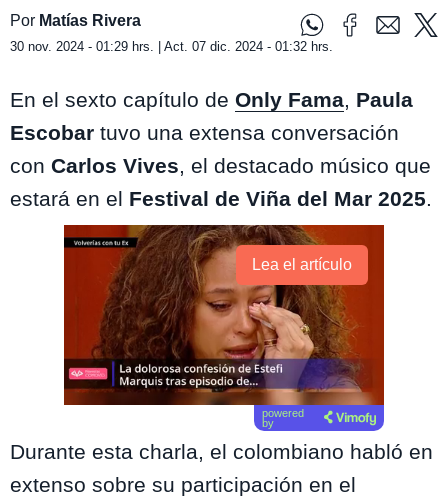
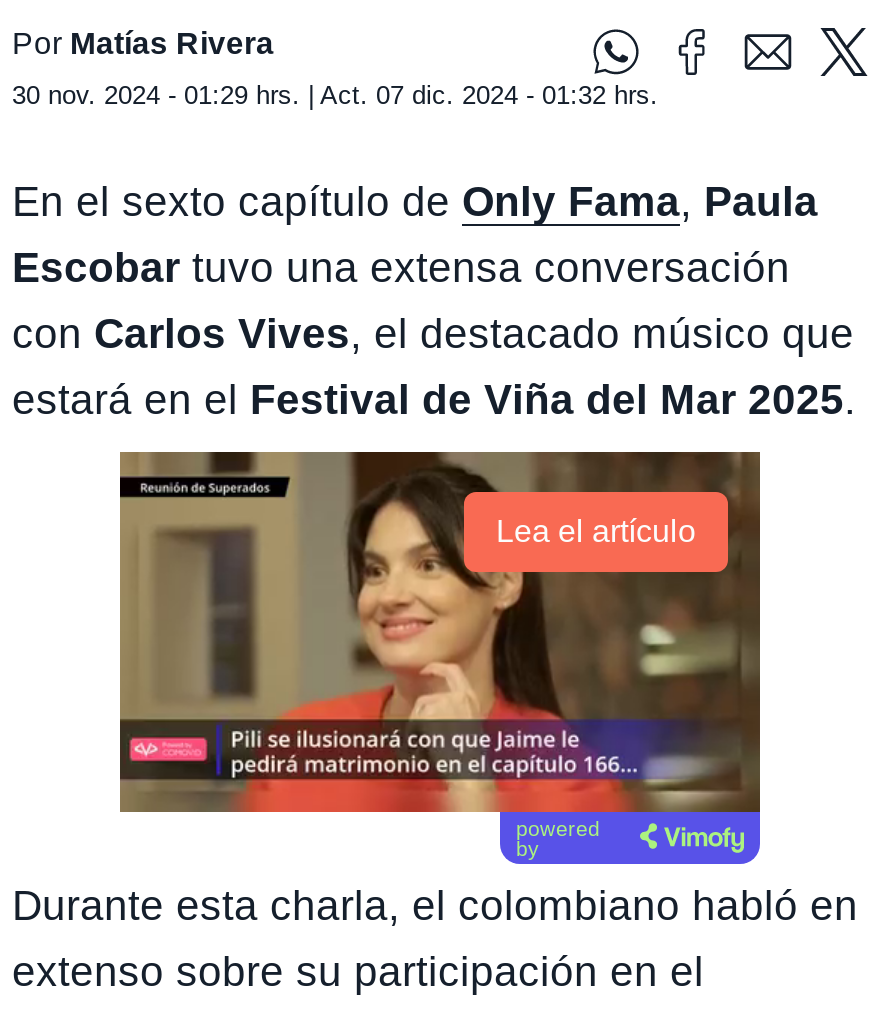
- [image]
+ [image]
